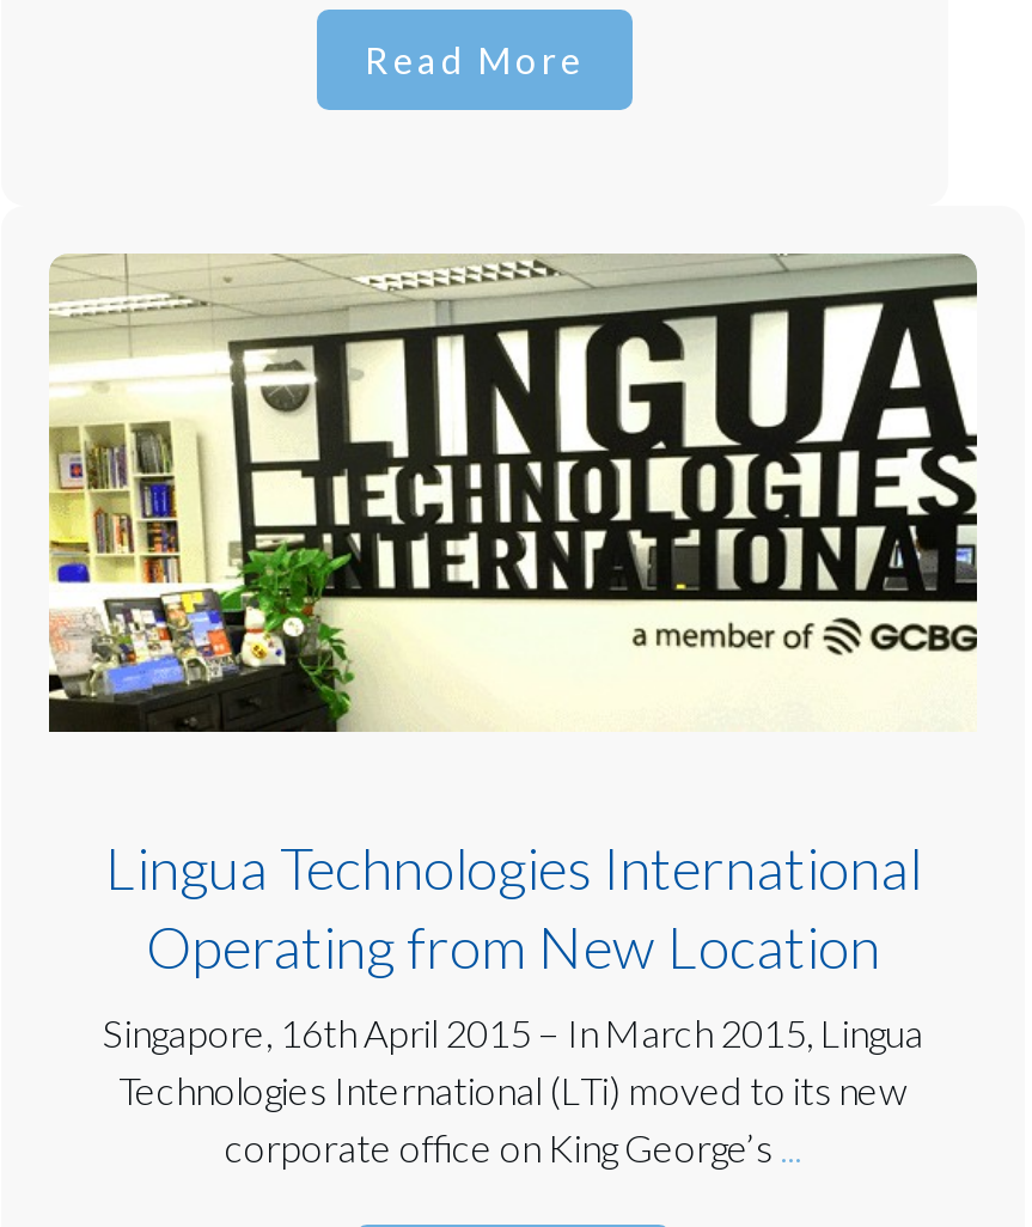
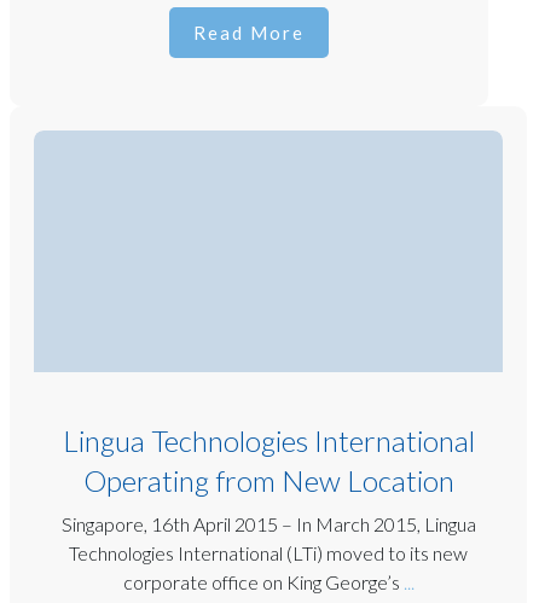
- [image]
